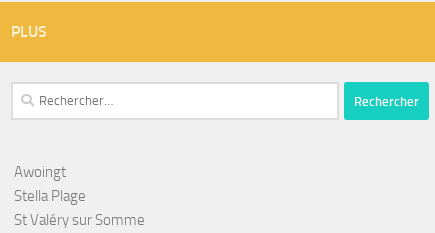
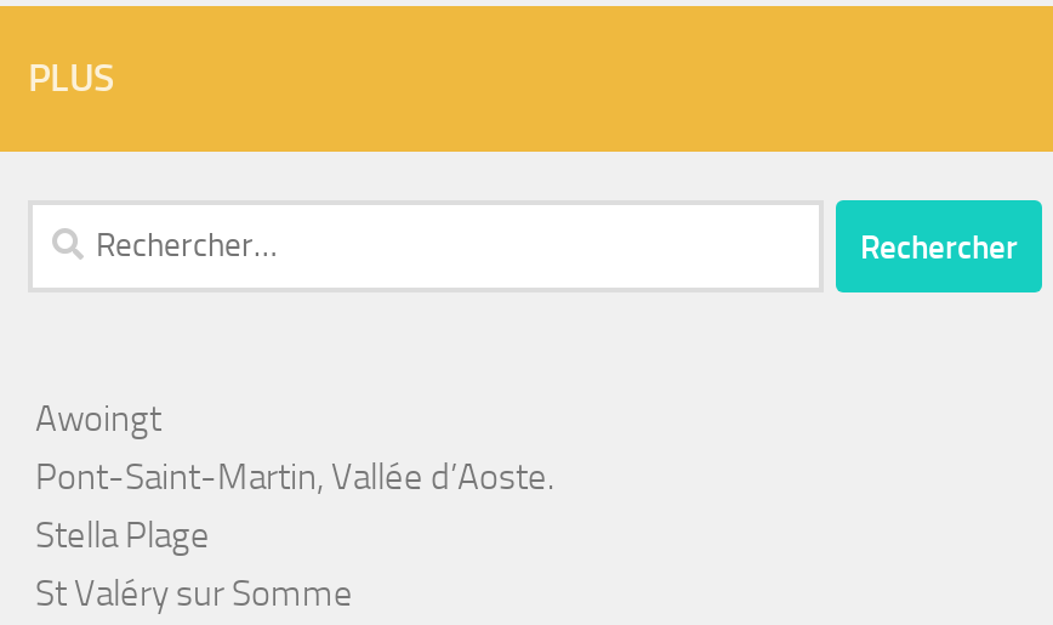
+ Pont-Saint-Martin, Vallée d’Aoste.
